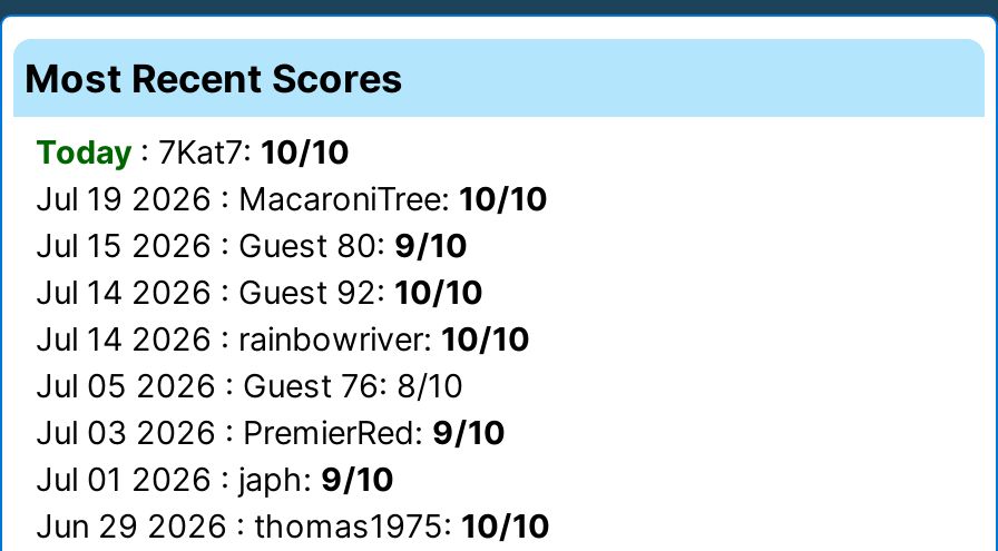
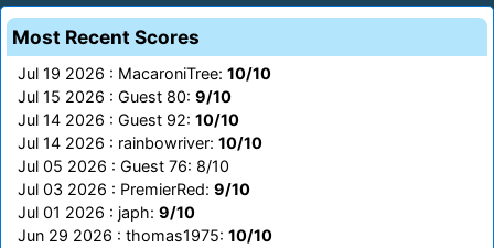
- Today: 7Kat7: 10/10
